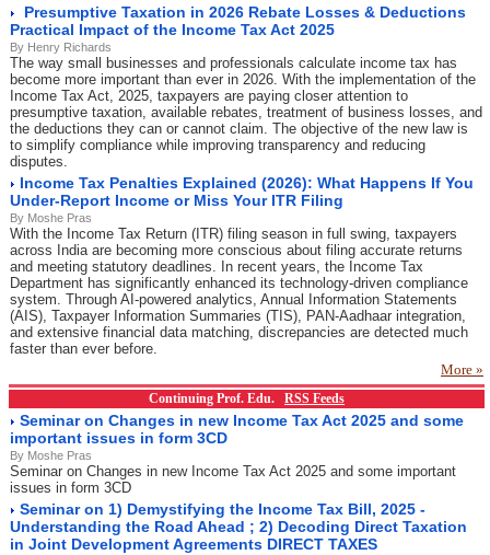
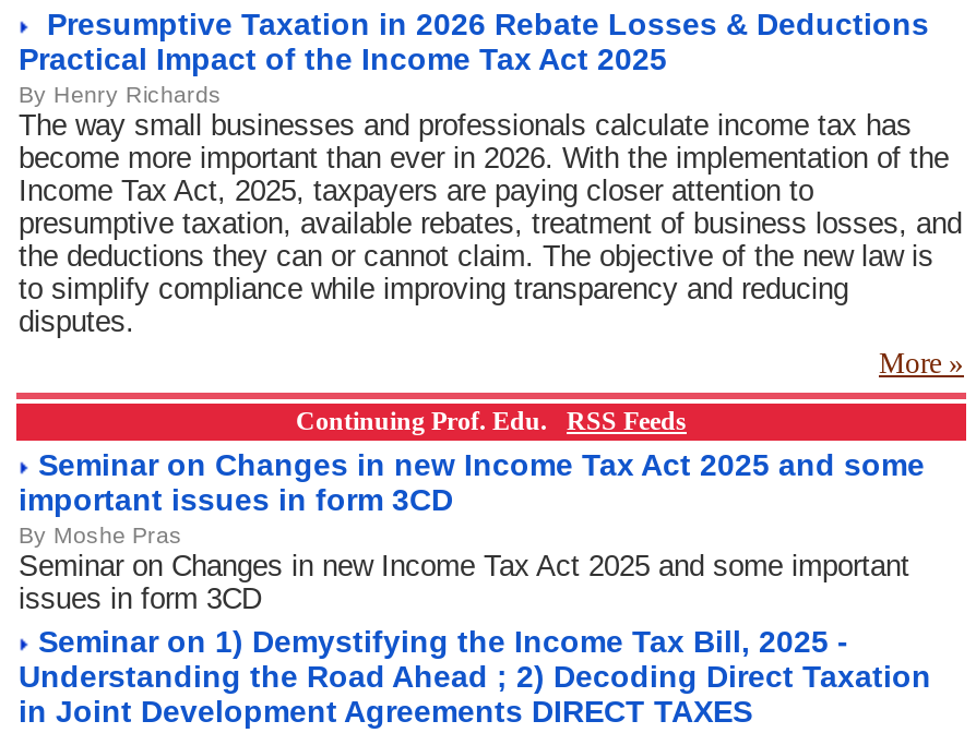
- Income Tax Penalties Explained (2026): What Happens If You
- Under-Report Income or Miss Your ITR Filing
- By Moshe Pras
- With the Income Tax Return (ITR) filing season in full swing, taxpayers
- across India are becoming more conscious about filing accurate returns
- and meeting statutory deadlines. In recent years, the Income Tax
- Department has significantly enhanced its technology-driven compliance
- system. Through AI-powered analytics, Annual Information Statements
- (AIS), Taxpayer Information Summaries (TIS), PAN-Aadhaar integration,
- and extensive financial data matching, discrepancies are detected much
- faster than ever before.
